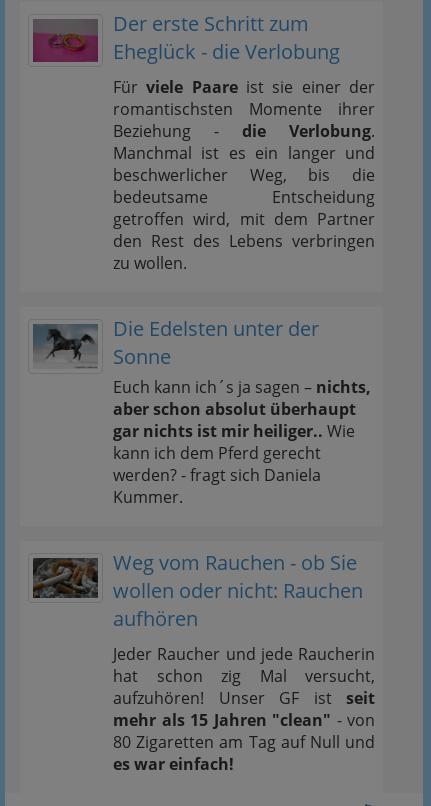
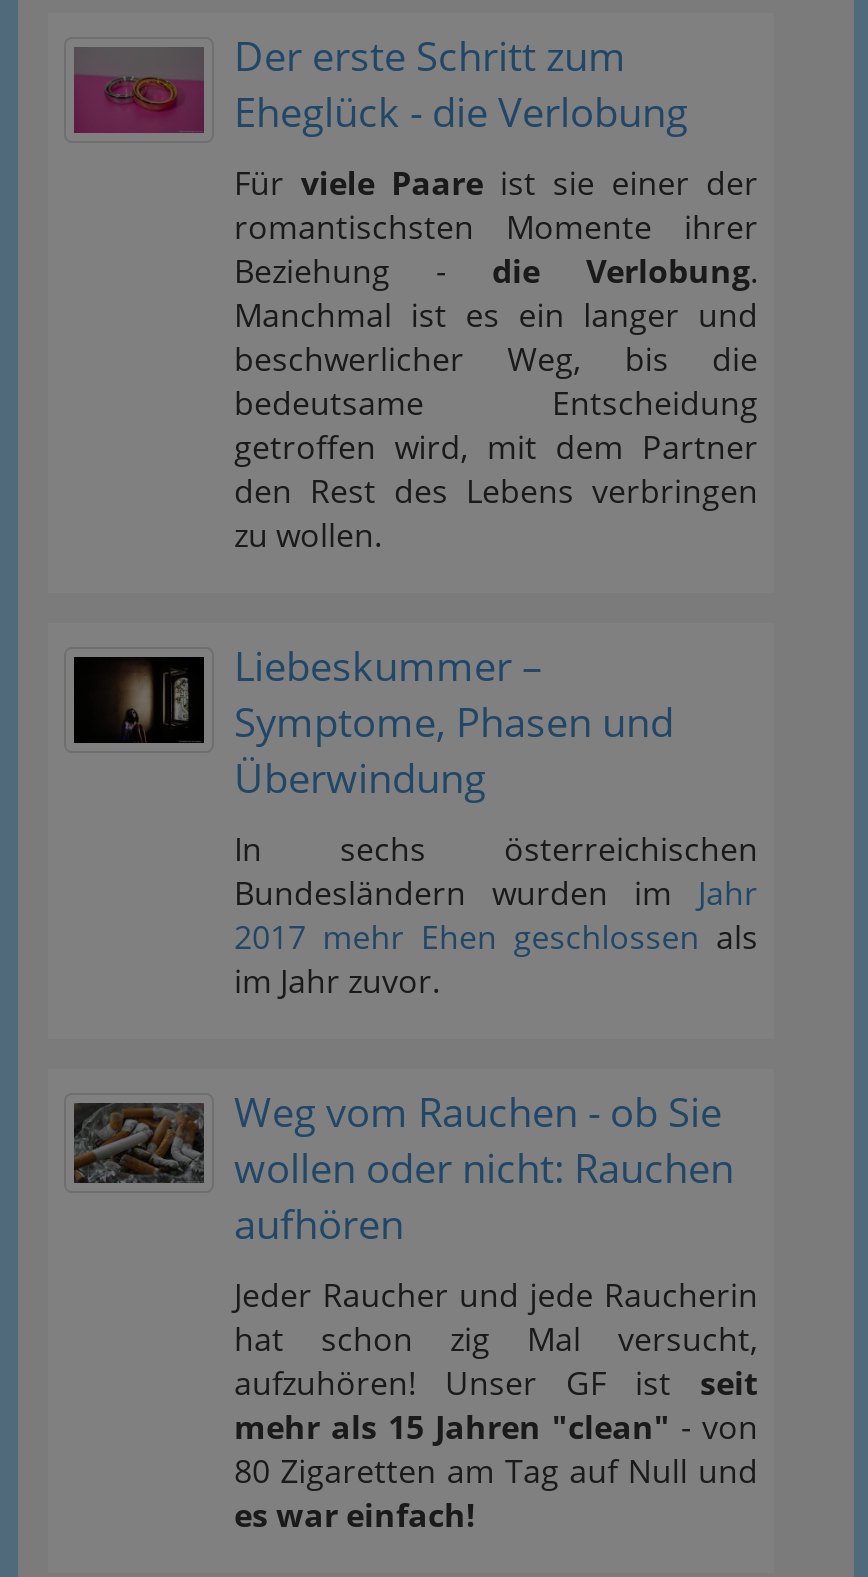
- [image]
- Die Edelsten unter der
- Sonne
- Euch kann ich´s ja sagen – nichts,
- aber schon absolut überhaupt
- gar nichts ist mir heiliger.. Wie
- kann ich dem Pferd gerecht
- werden? - fragt sich Daniela
- Kummer.
+ [image]
+ Liebeskummer –
+ Symptome, Phasen und
+ Überwindung
+ In sechs österreichischen
+ Bundesländern wurden im Jahr
+ 2017 mehr Ehen geschlossen als
+ im Jahr zuvor.
